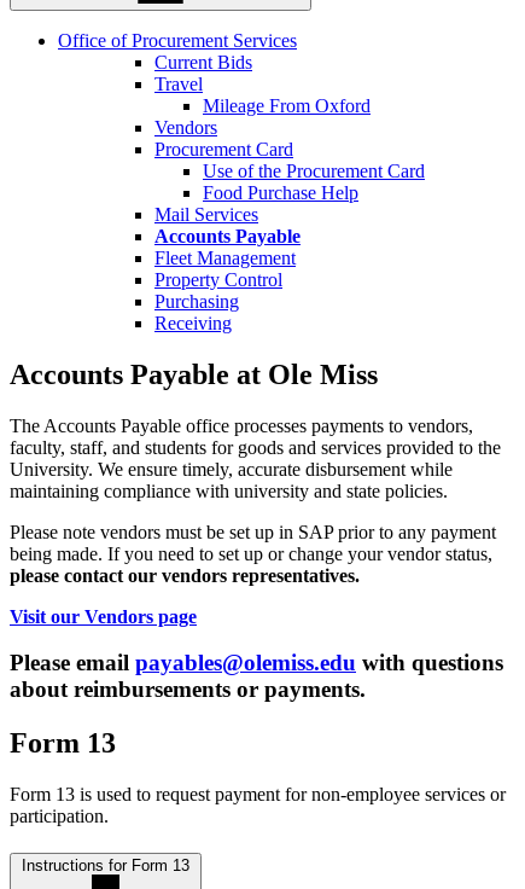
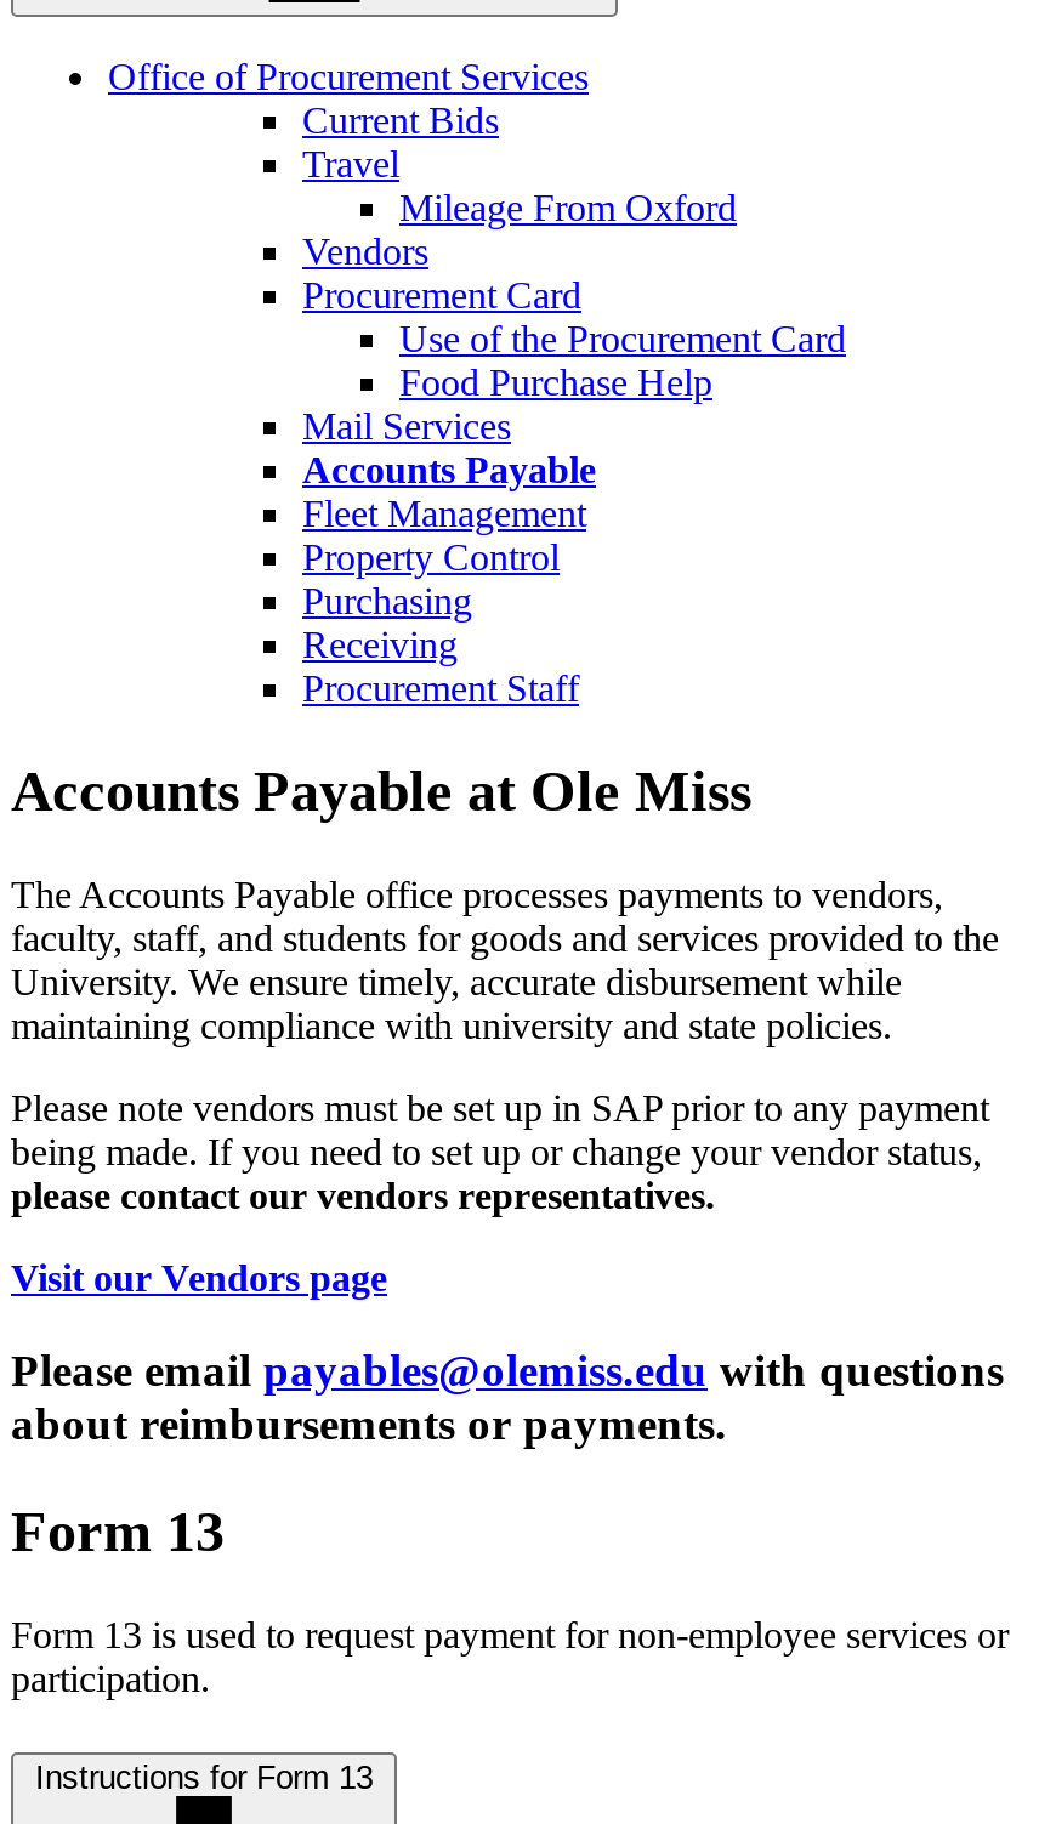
+ Procurement Staff
